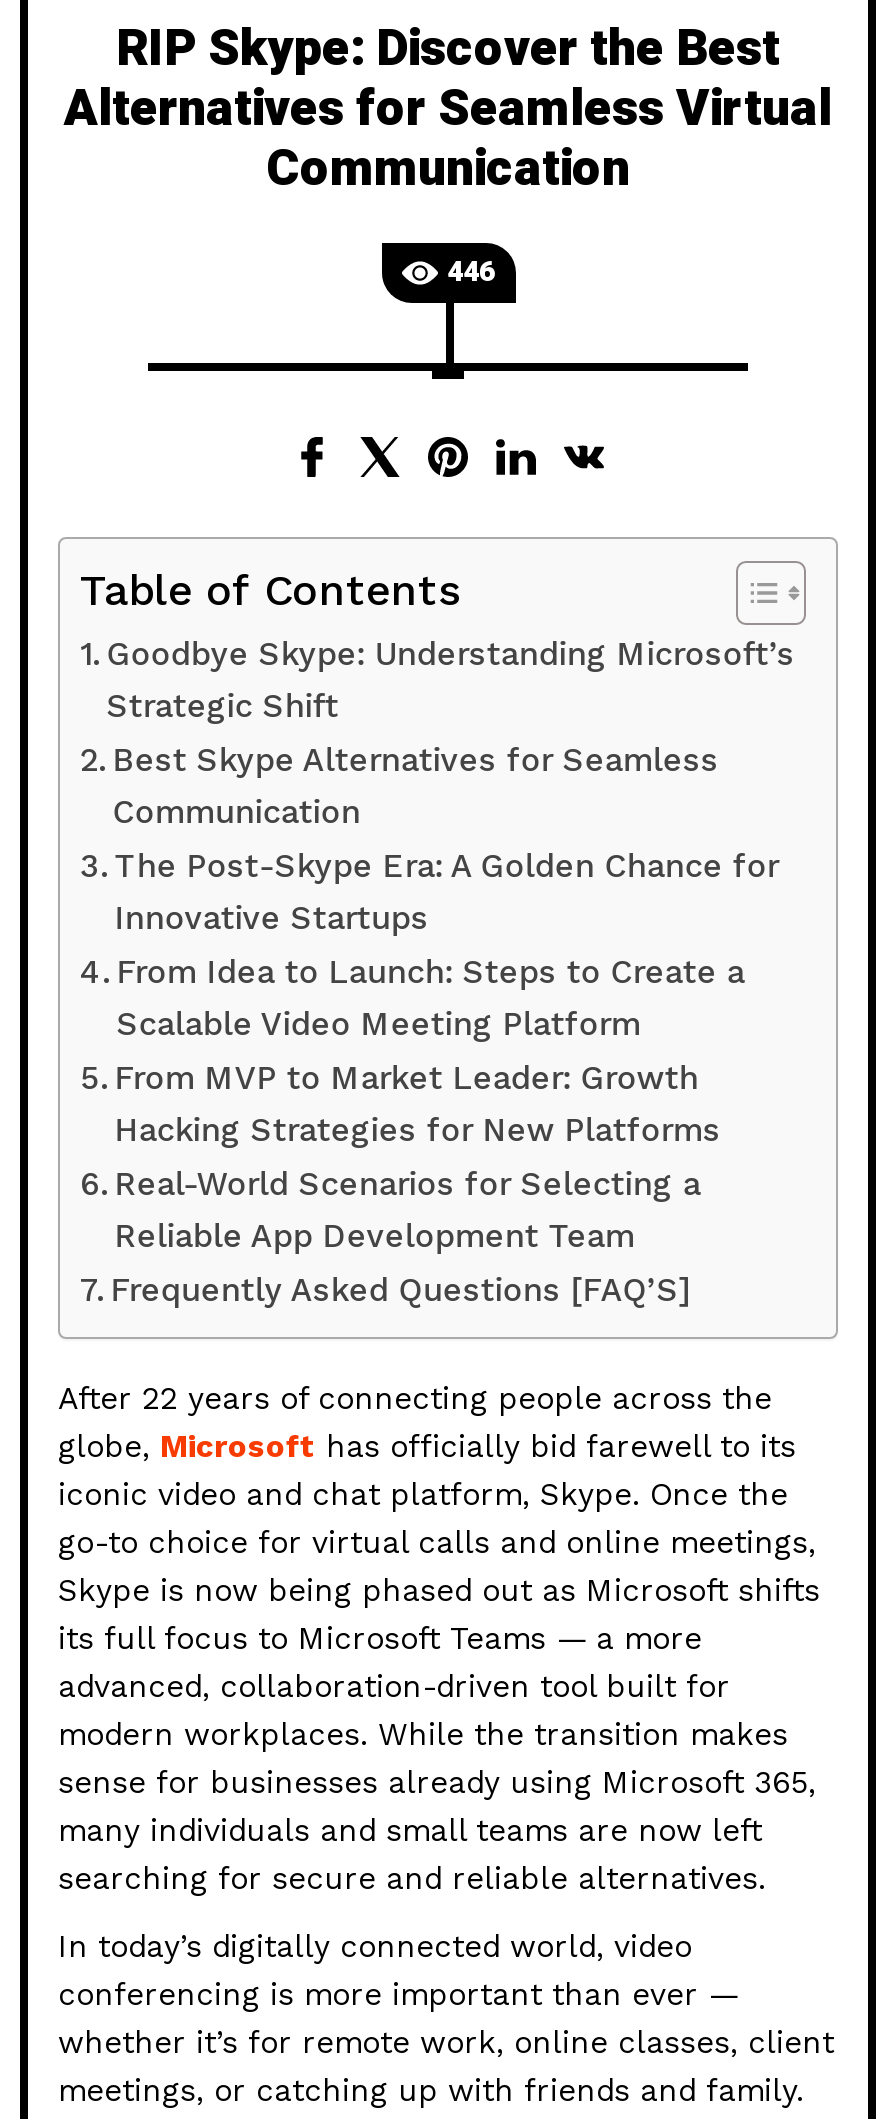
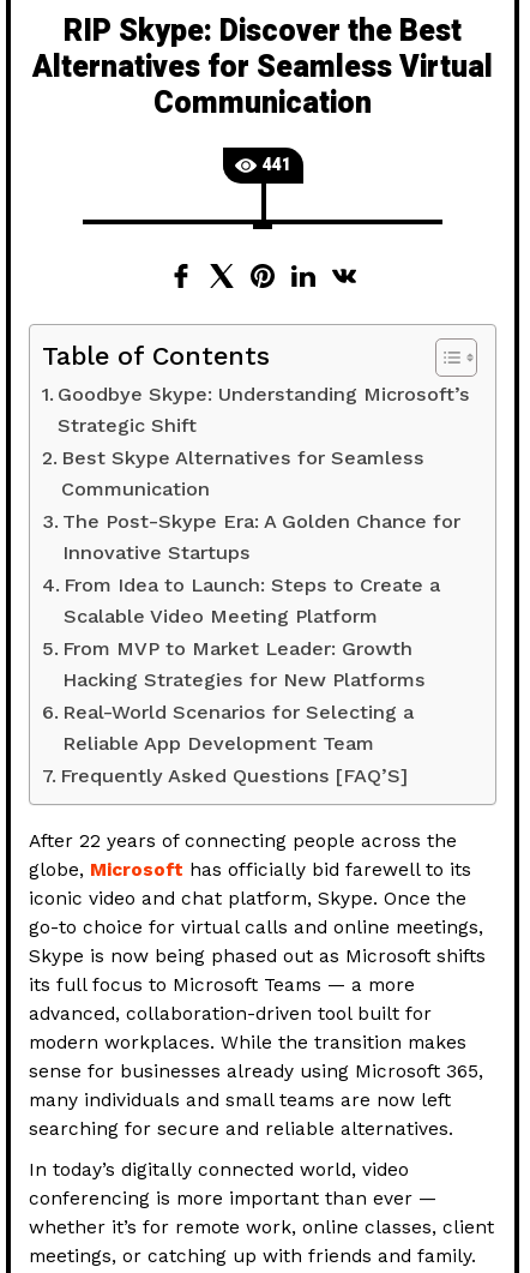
- 446
+ 441
